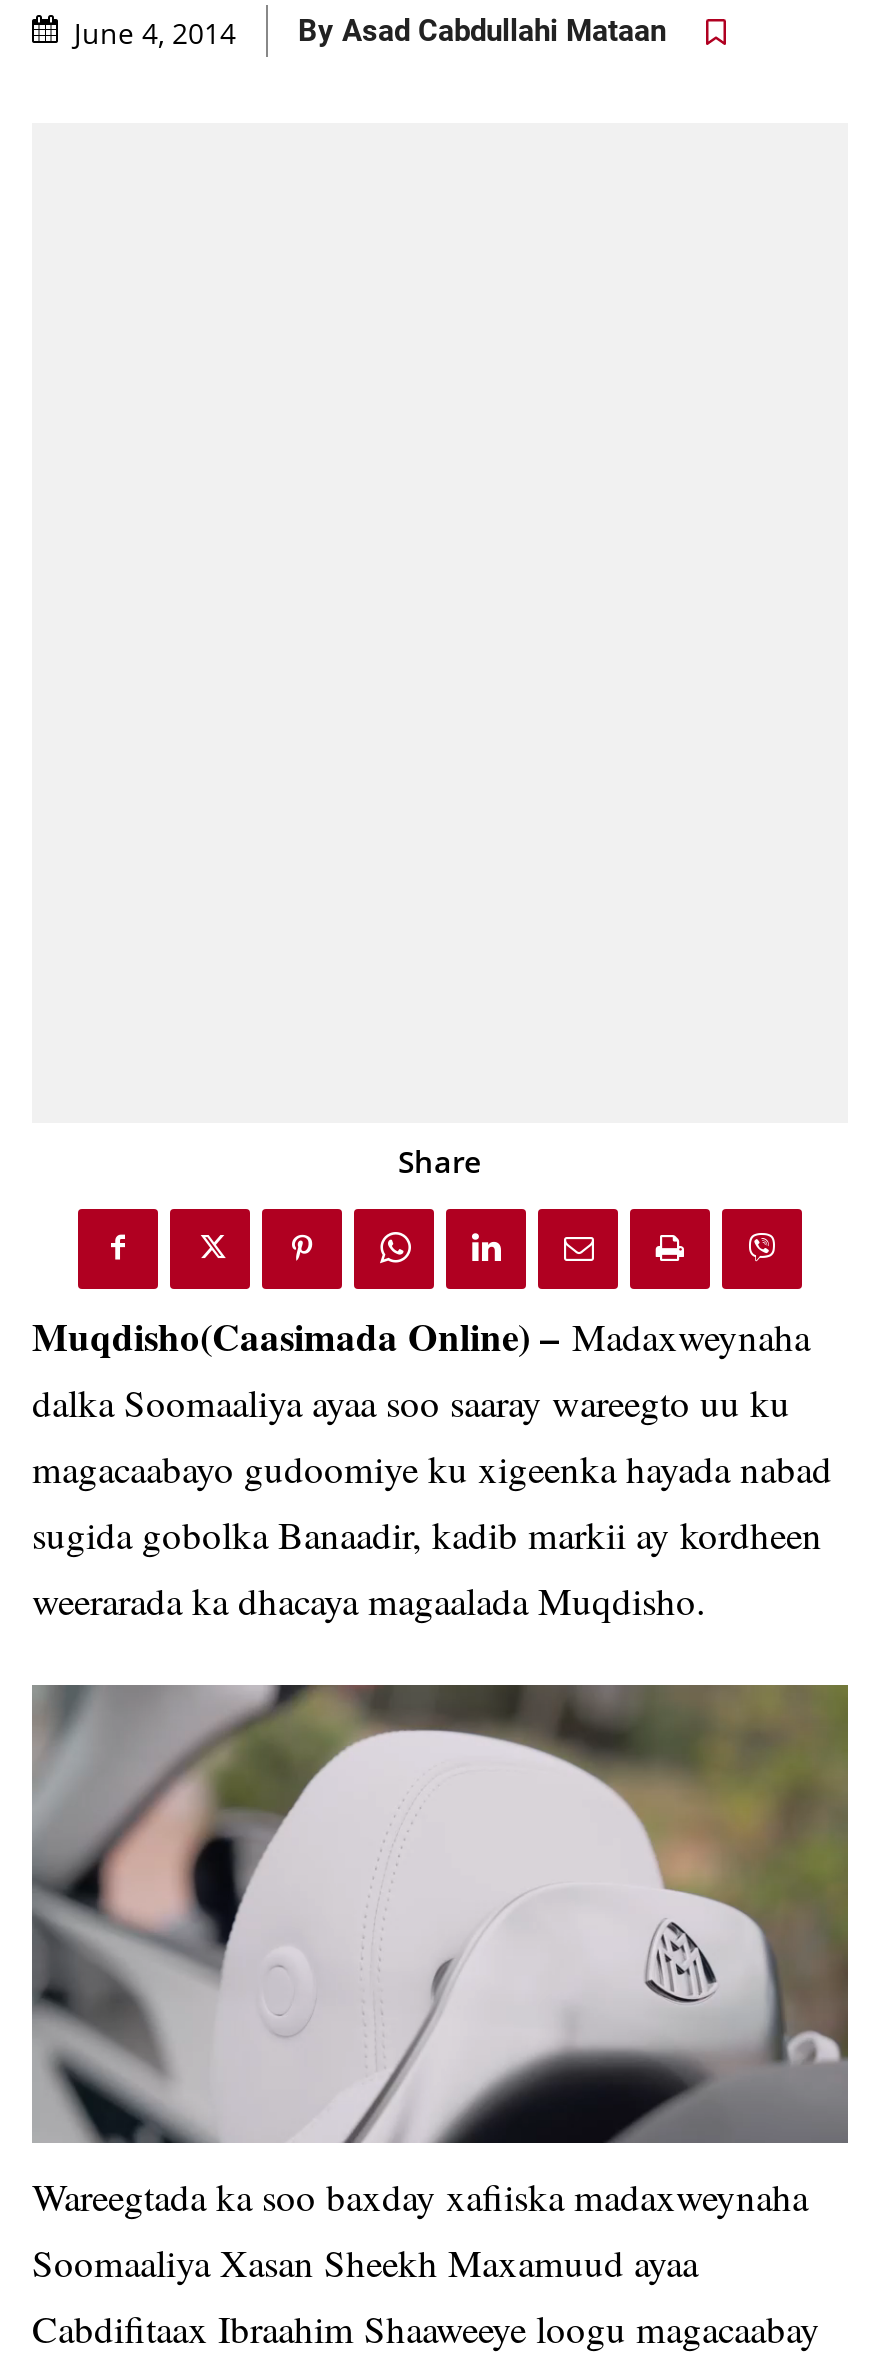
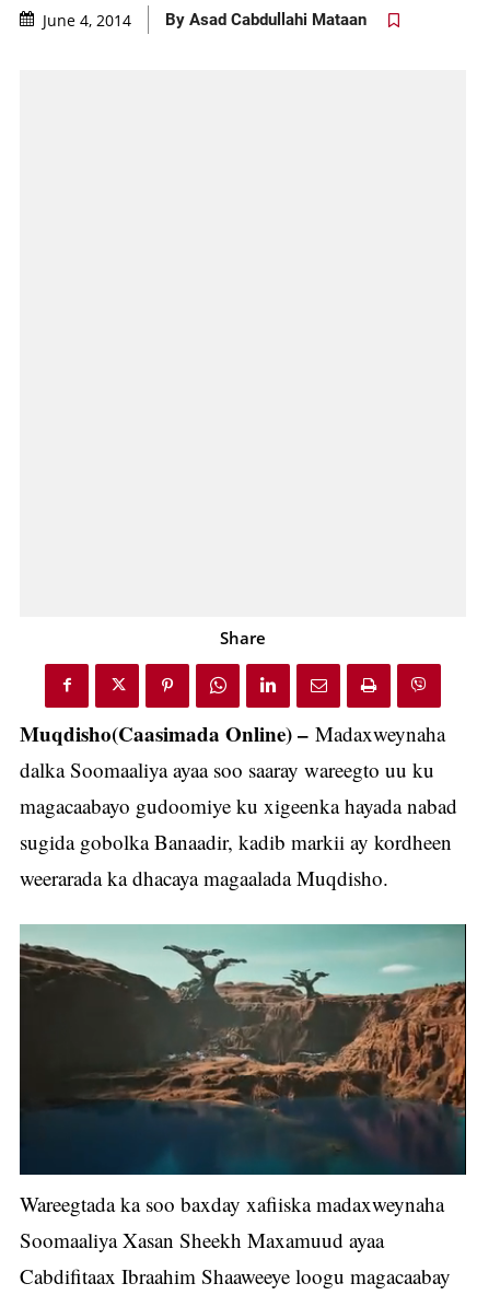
- [image]
+ [image]
